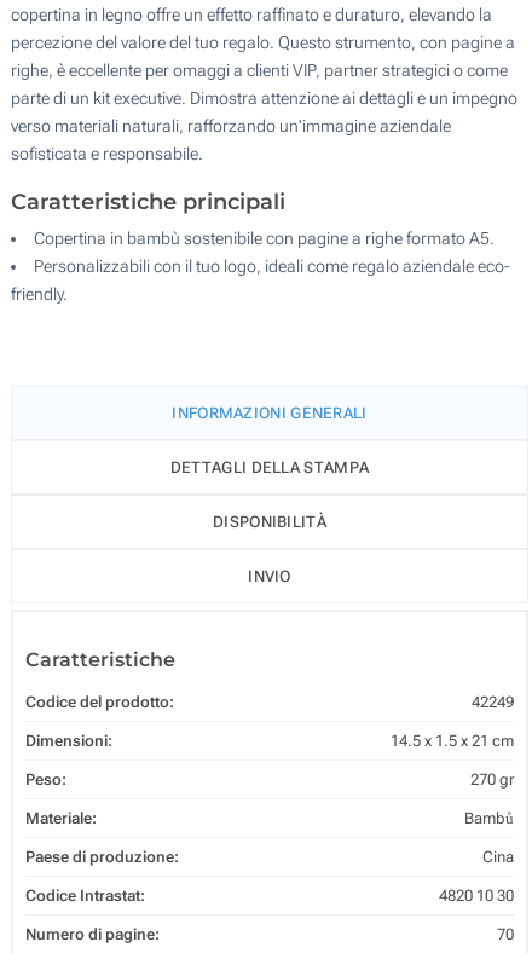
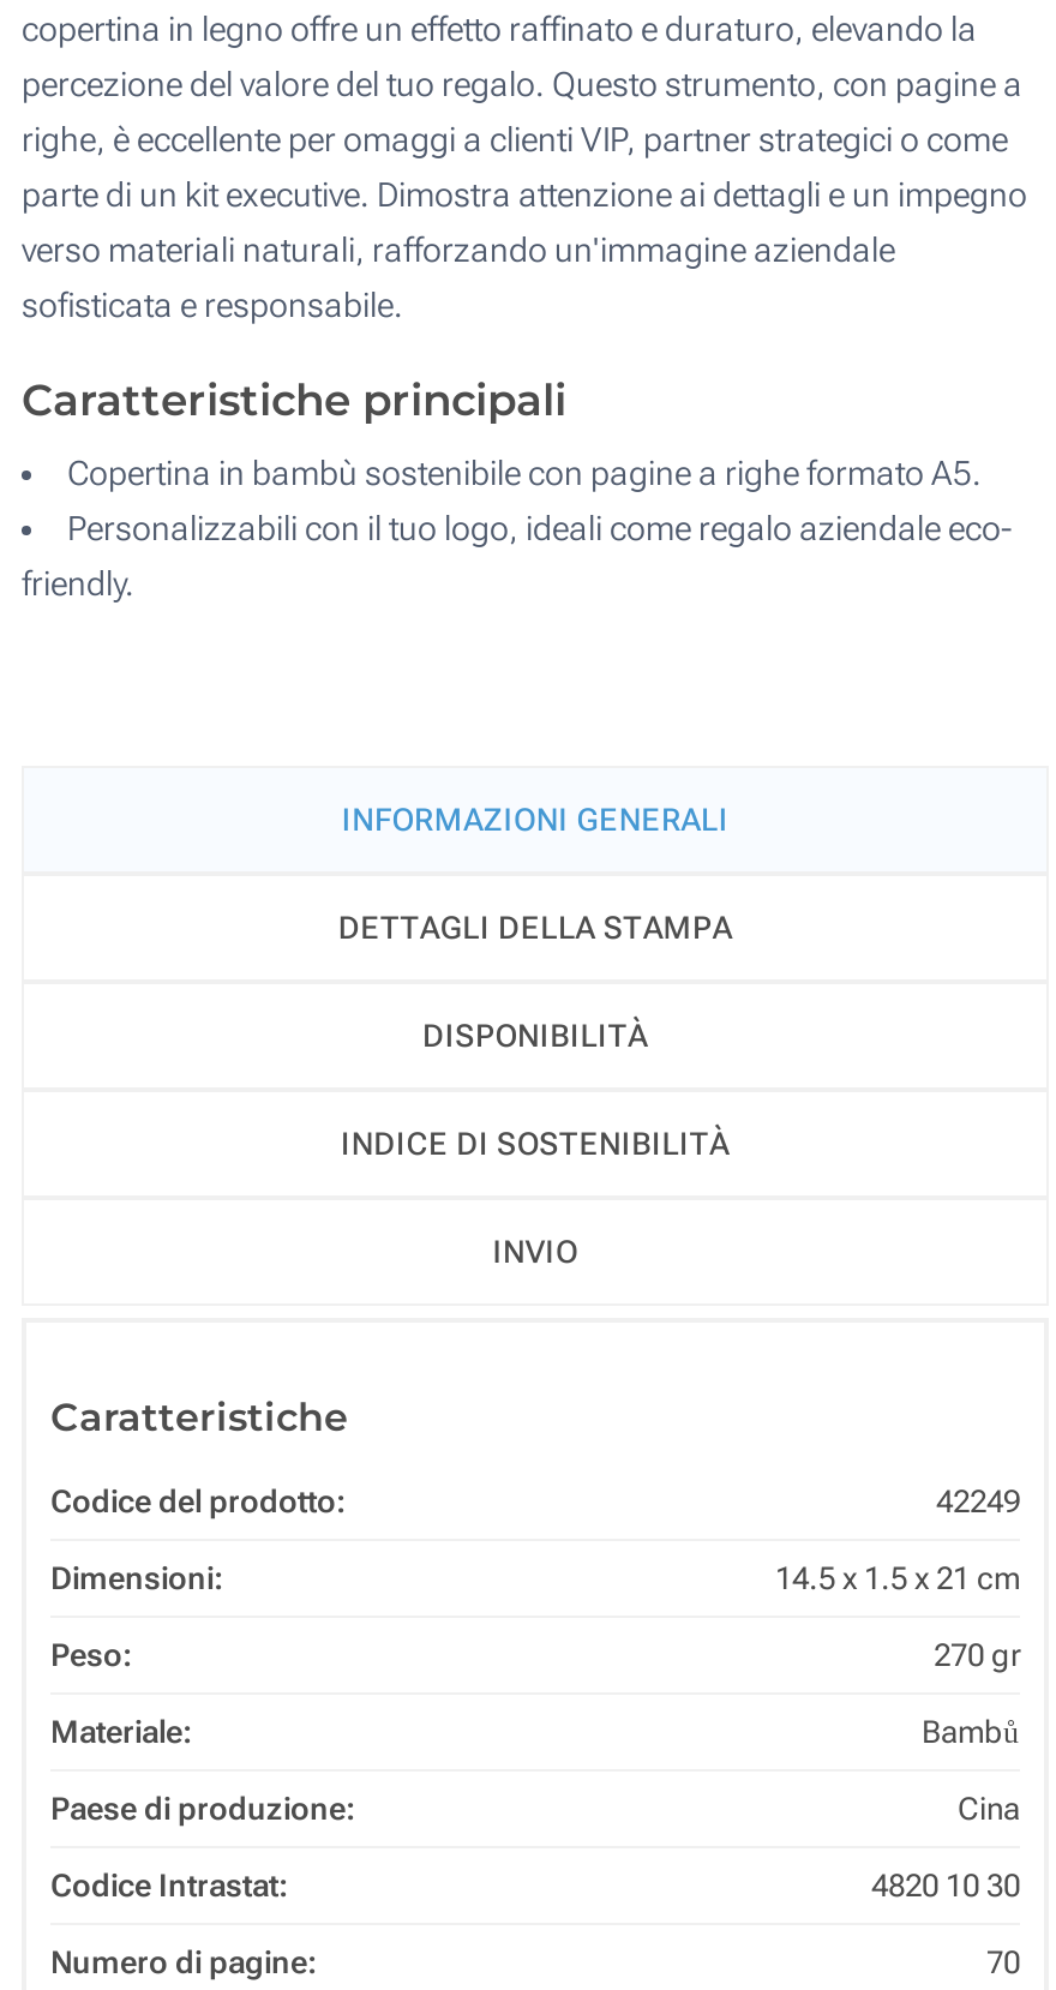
+ INDICE DI SOSTENIBILITÀ
